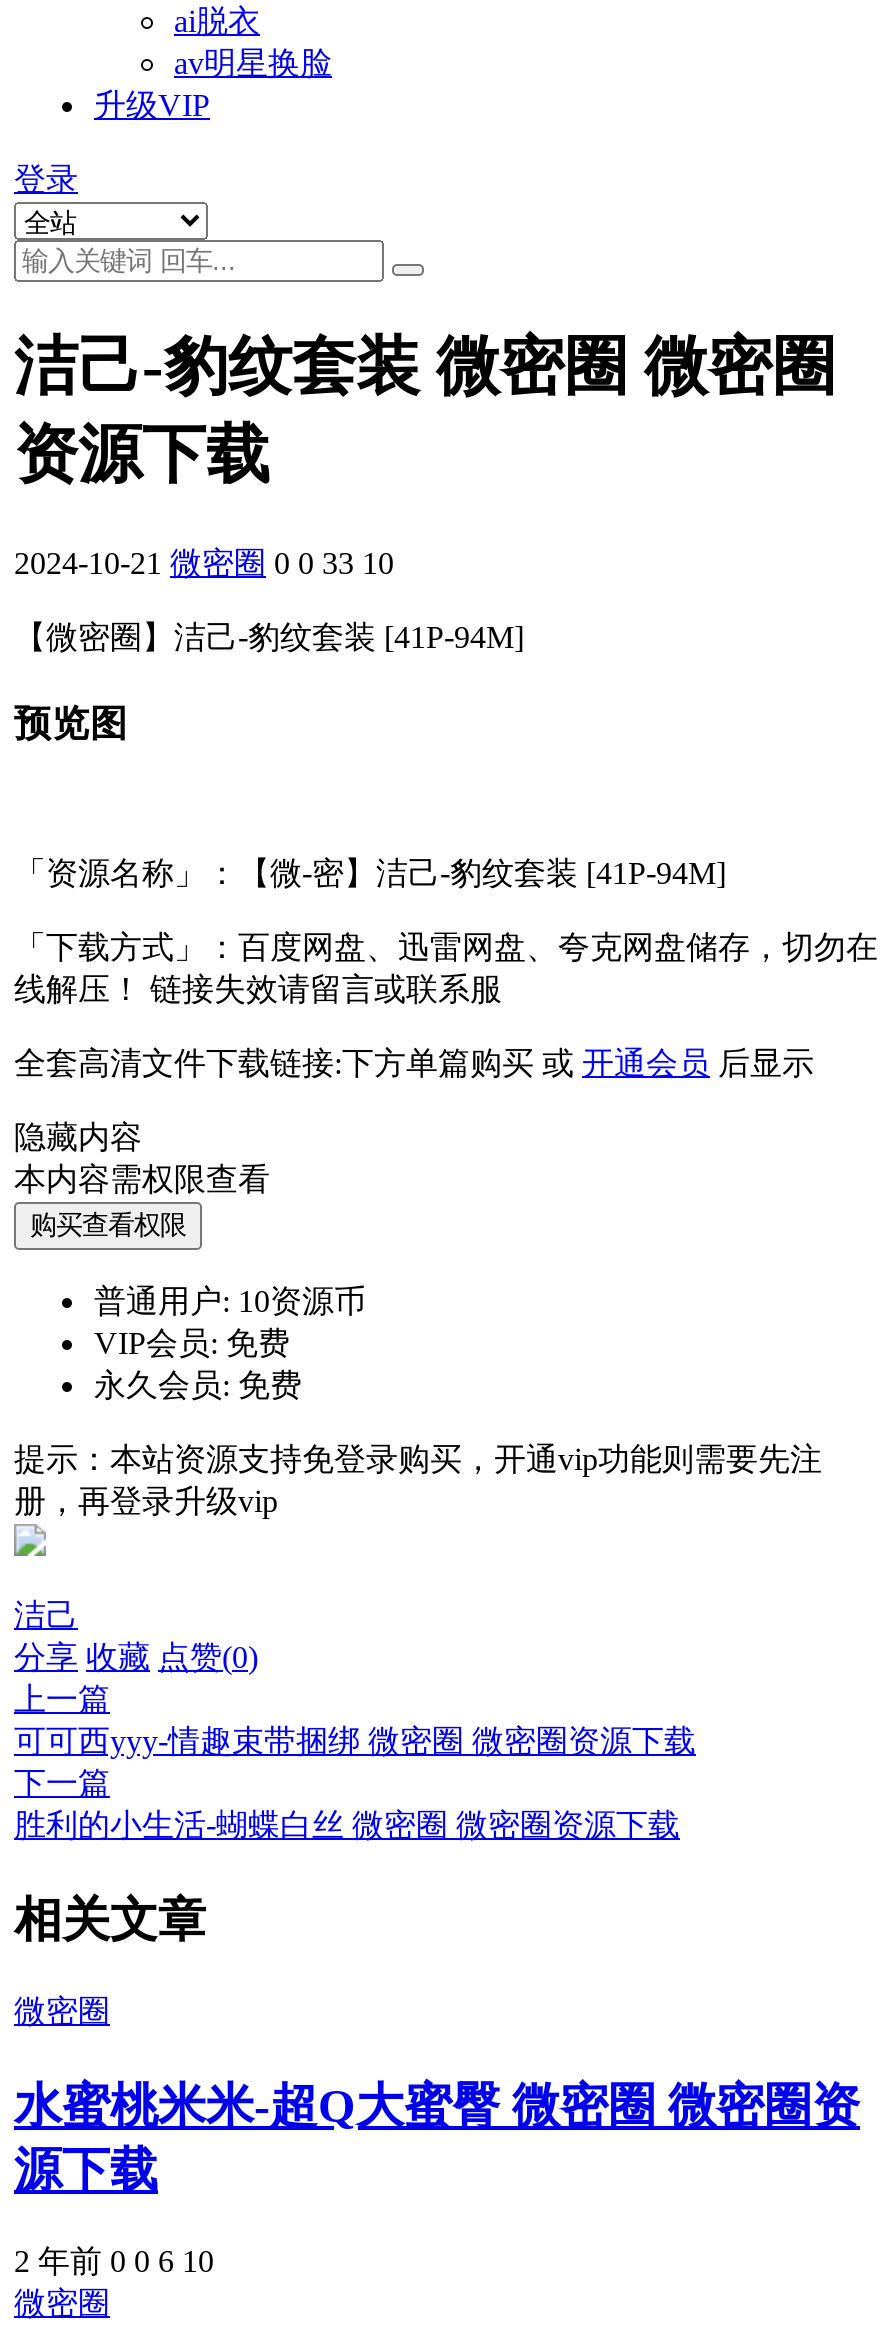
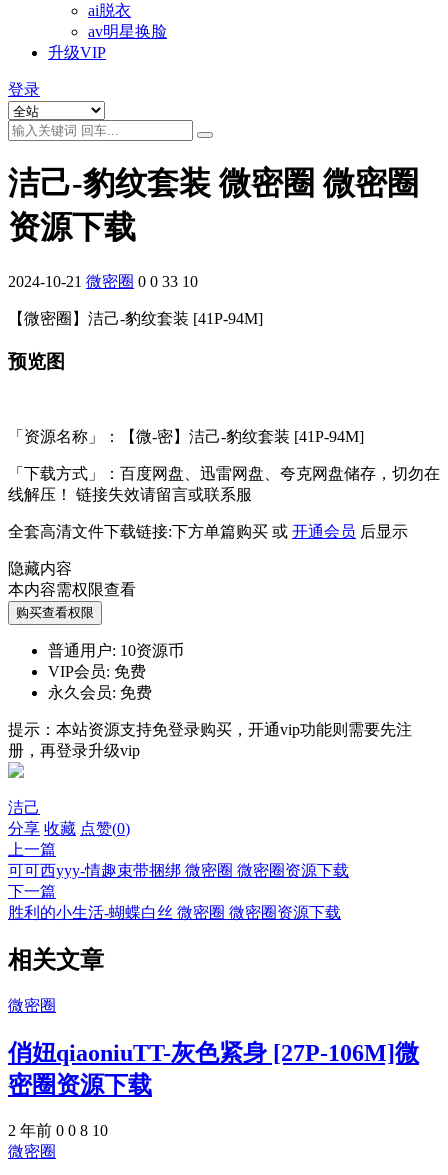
- 水蜜桃米米-超Q大蜜臀 微密圈 微密圈资
- 源下载
+ 俏妞qiaoniuTT-灰色紧身 [27P-106M]微
+ 密圈资源下载

- 2 年前 0 0 6 10
+ 2 年前 0 0 8 10
